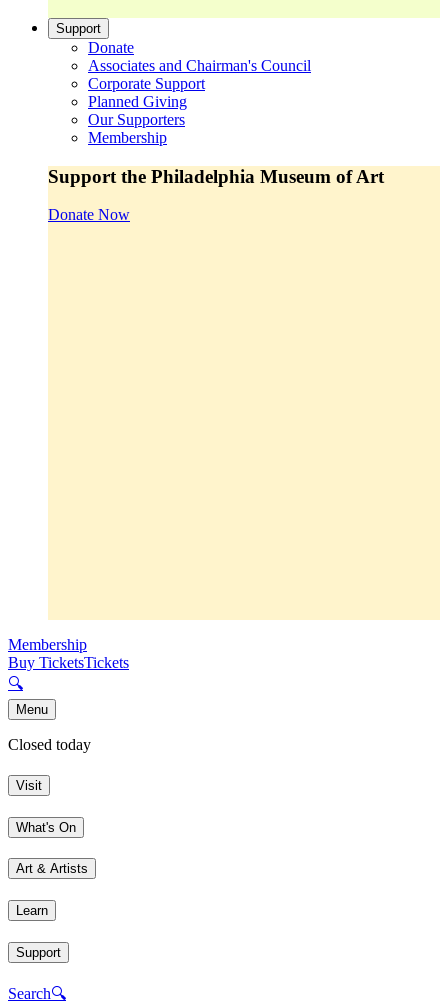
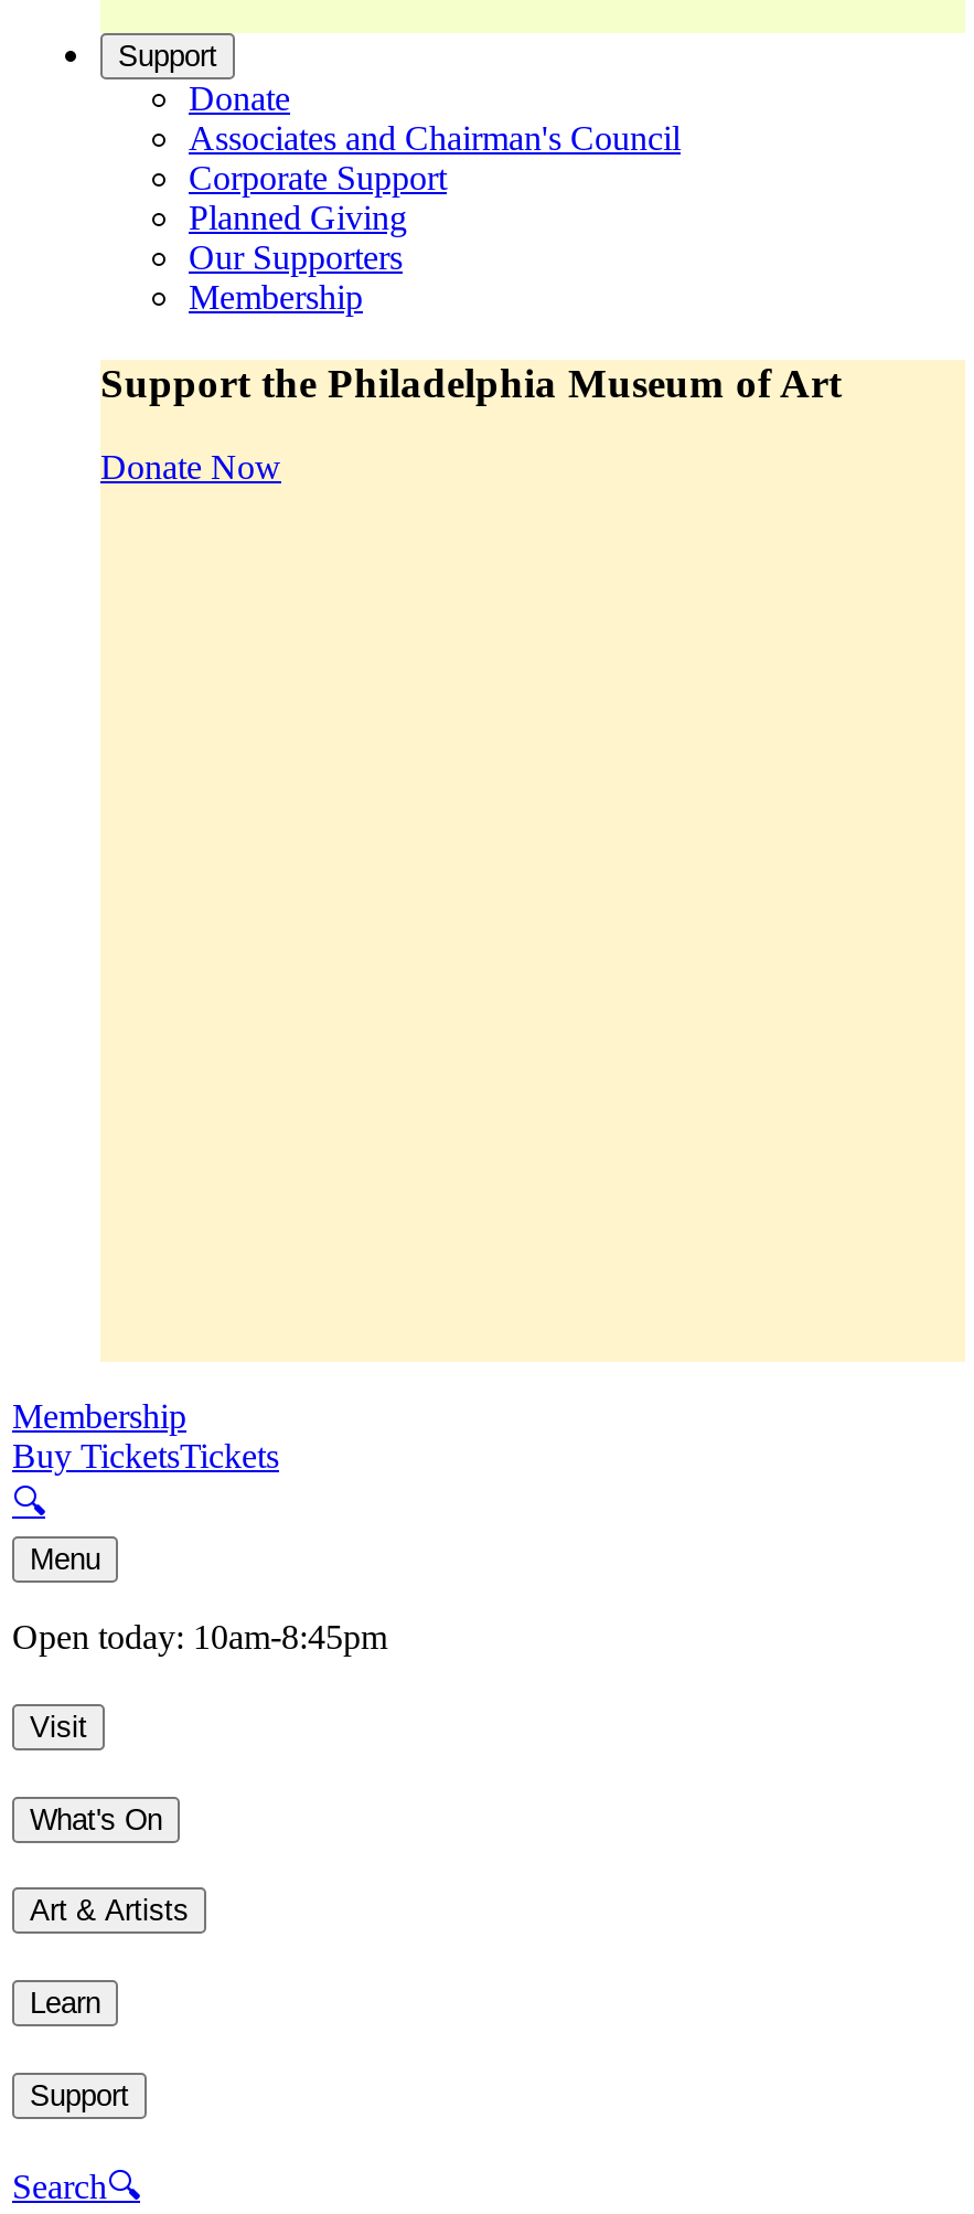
- Closed today
+ Open today: 10am-8:45pm
